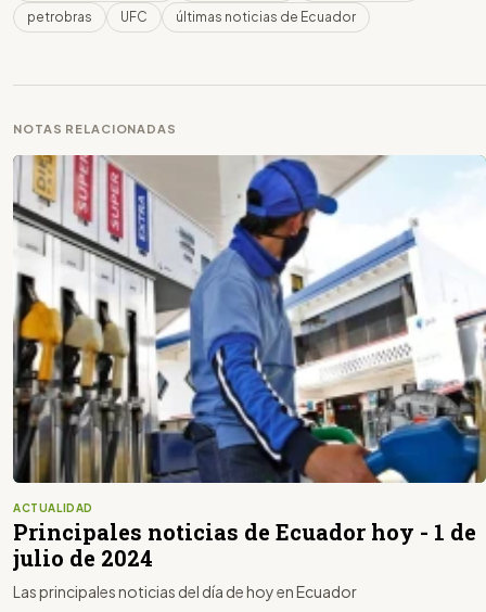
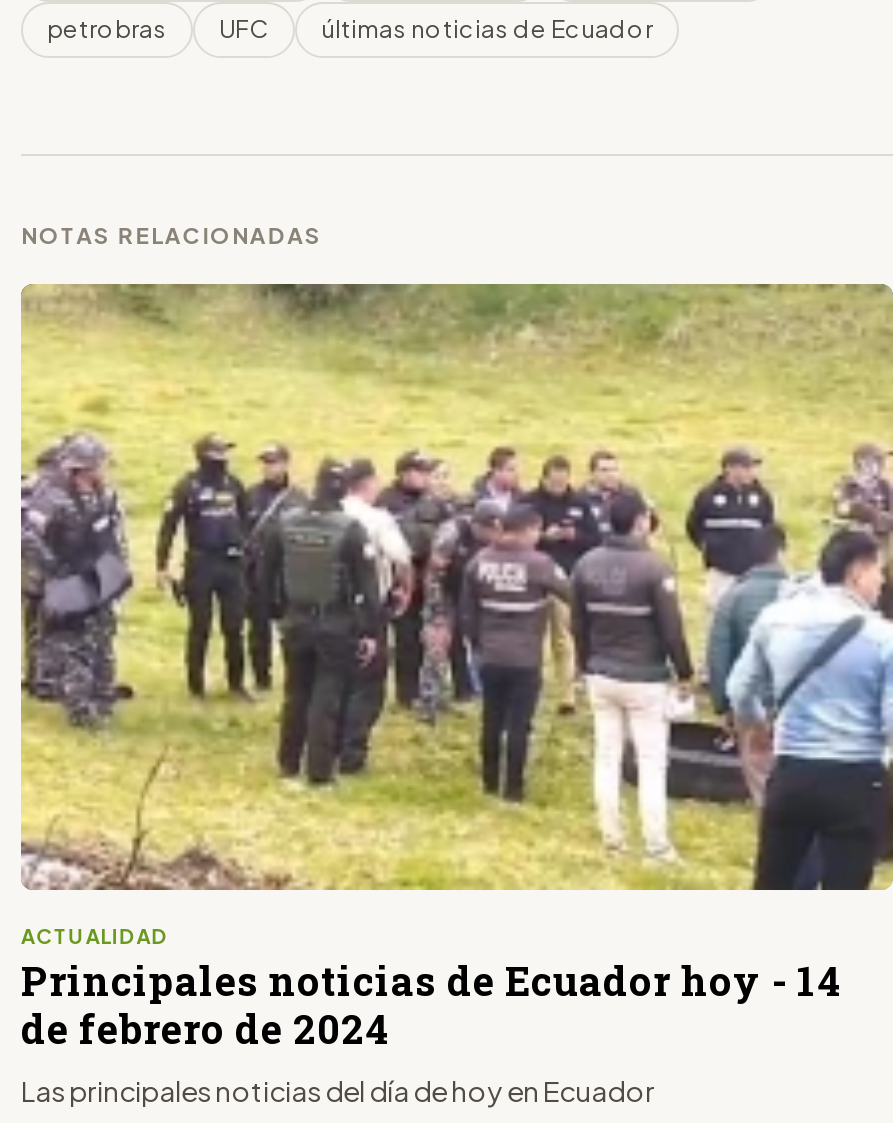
- [image]
- Principales noticias de Ecuador hoy - 1 de
- julio de 2024
+ [image]
+ Principales noticias de Ecuador hoy - 14
+ de febrero de 2024
